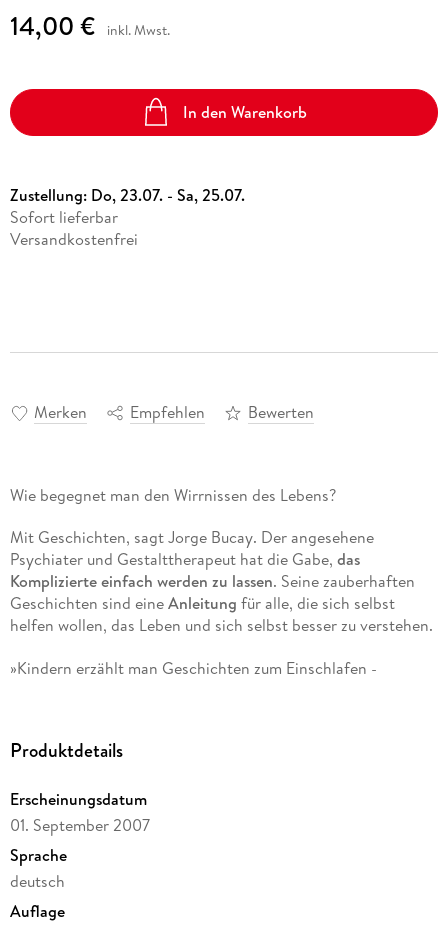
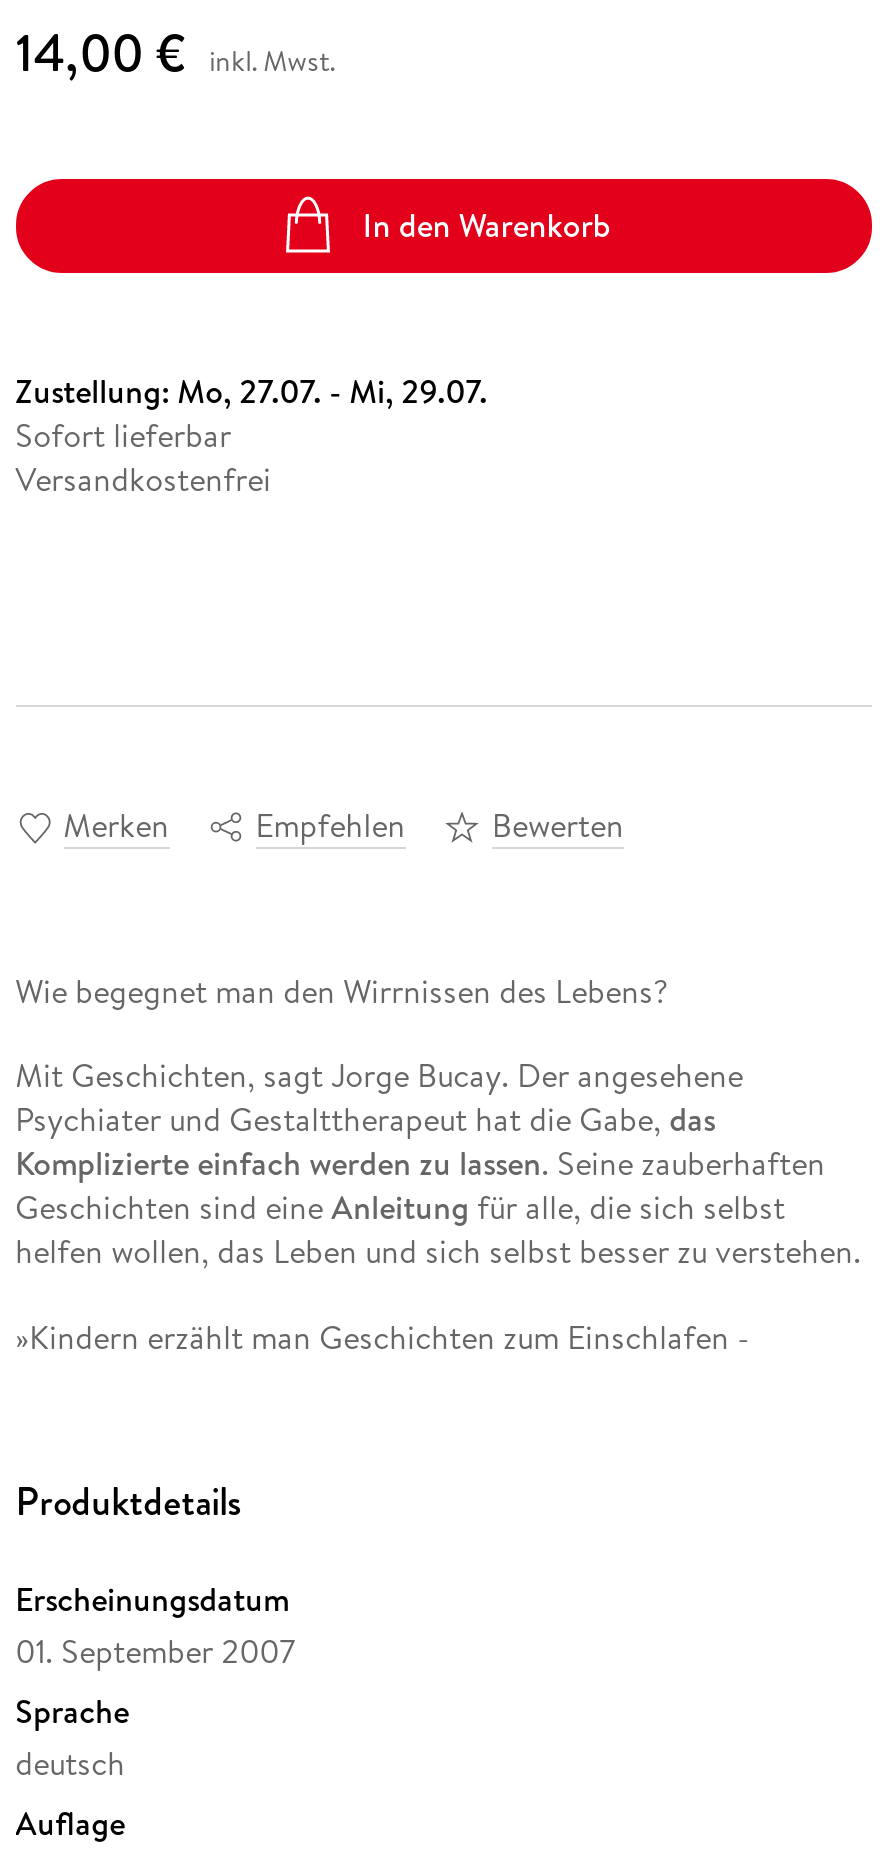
- Zustellung: Do, 23.07. - Sa, 25.07.
+ Zustellung: Mo, 27.07. - Mi, 29.07.
